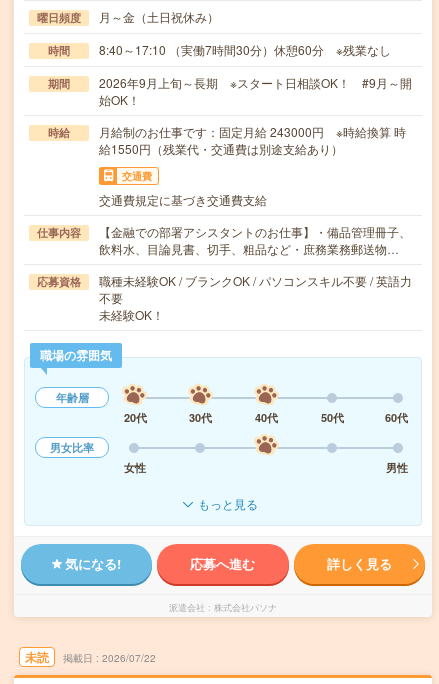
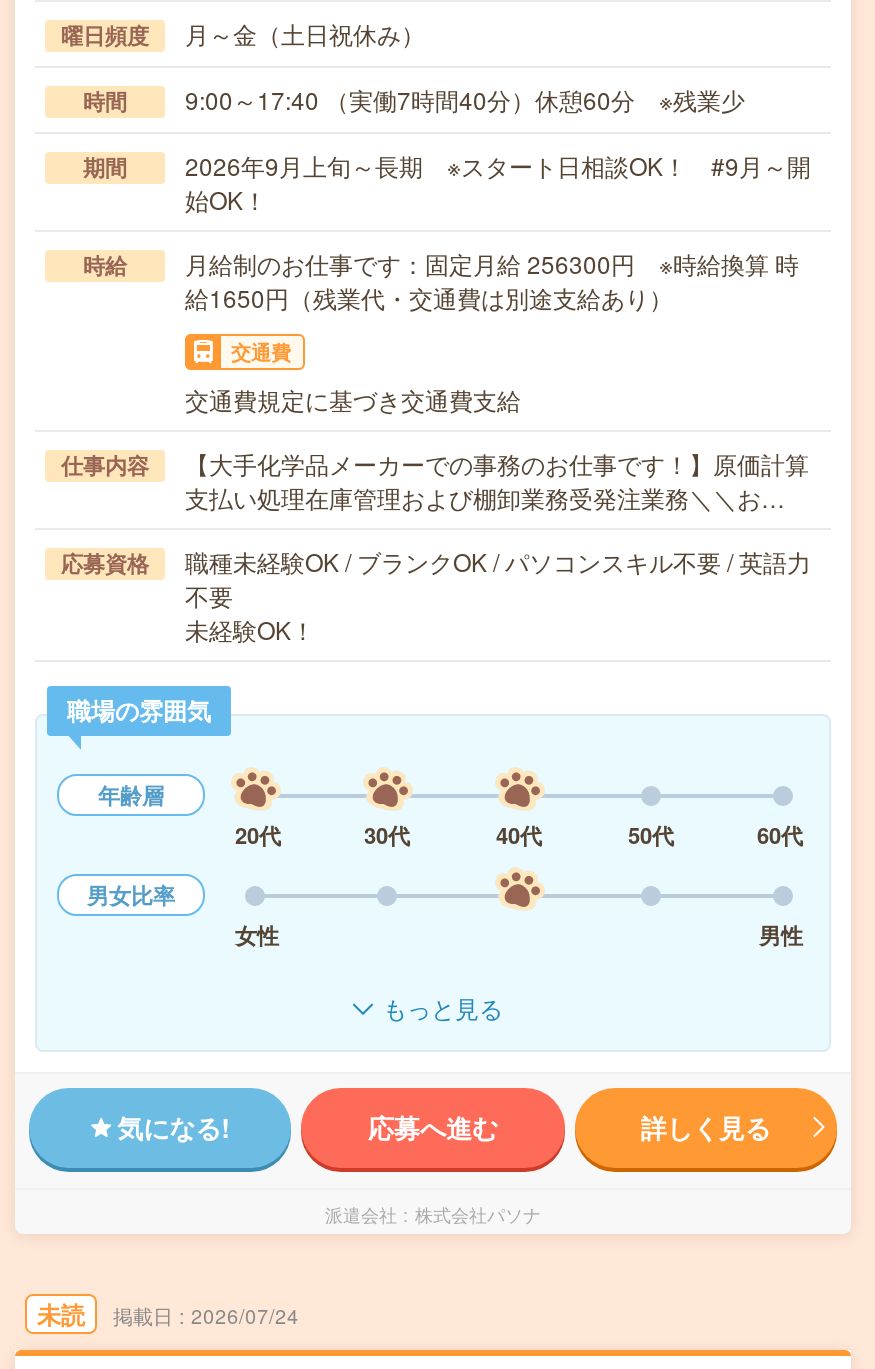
- 8:40～17:10 （実働7時間30分）休憩60分 ※残業なし
+ 9:00～17:40 （実働7時間40分）休憩60分 ※残業少

- 月給制のお仕事です：固定月給 243000円 ※時給換算 時
+ 月給制のお仕事です：固定月給 256300円 ※時給換算 時

- 給1550円（残業代・交通費は別途支給あり）
+ 給1650円（残業代・交通費は別途支給あり）

- 【金融での部署アシスタントのお仕事】・備品管理冊子、
- 飲料水、目論見書、切手、粗品など・庶務業務郵送物…
+ 【大手化学品メーカーでの事務のお仕事です！】原価計算
+ 支払い処理在庫管理および棚卸業務受発注業務＼＼お…

- 2026/07/22
+ 2026/07/24
